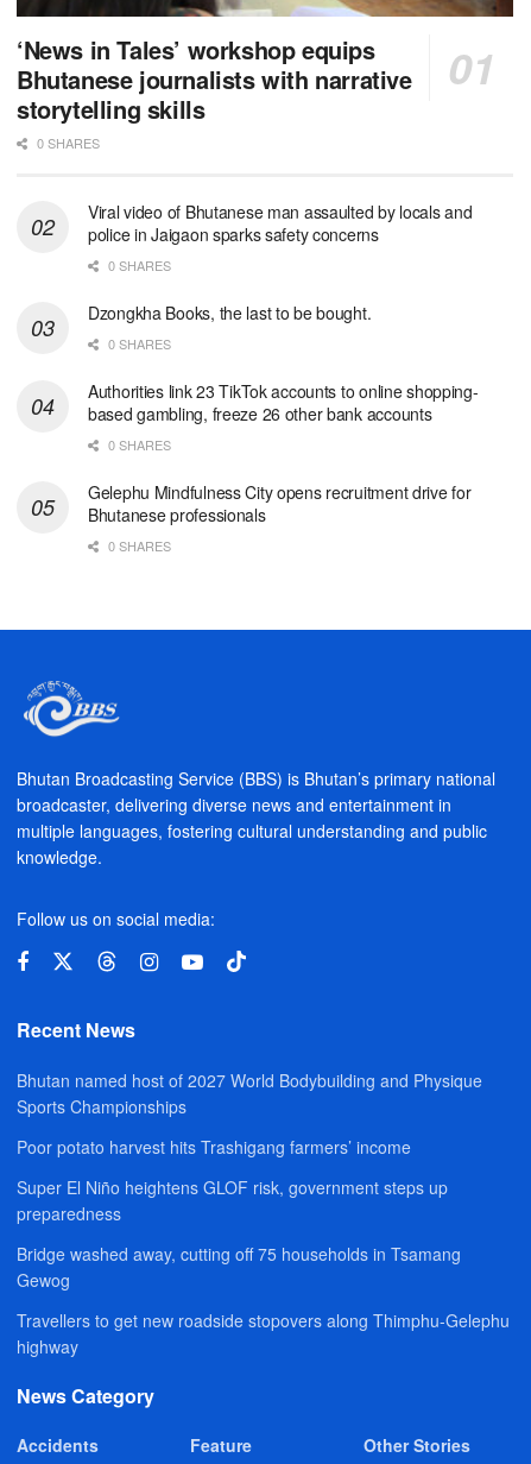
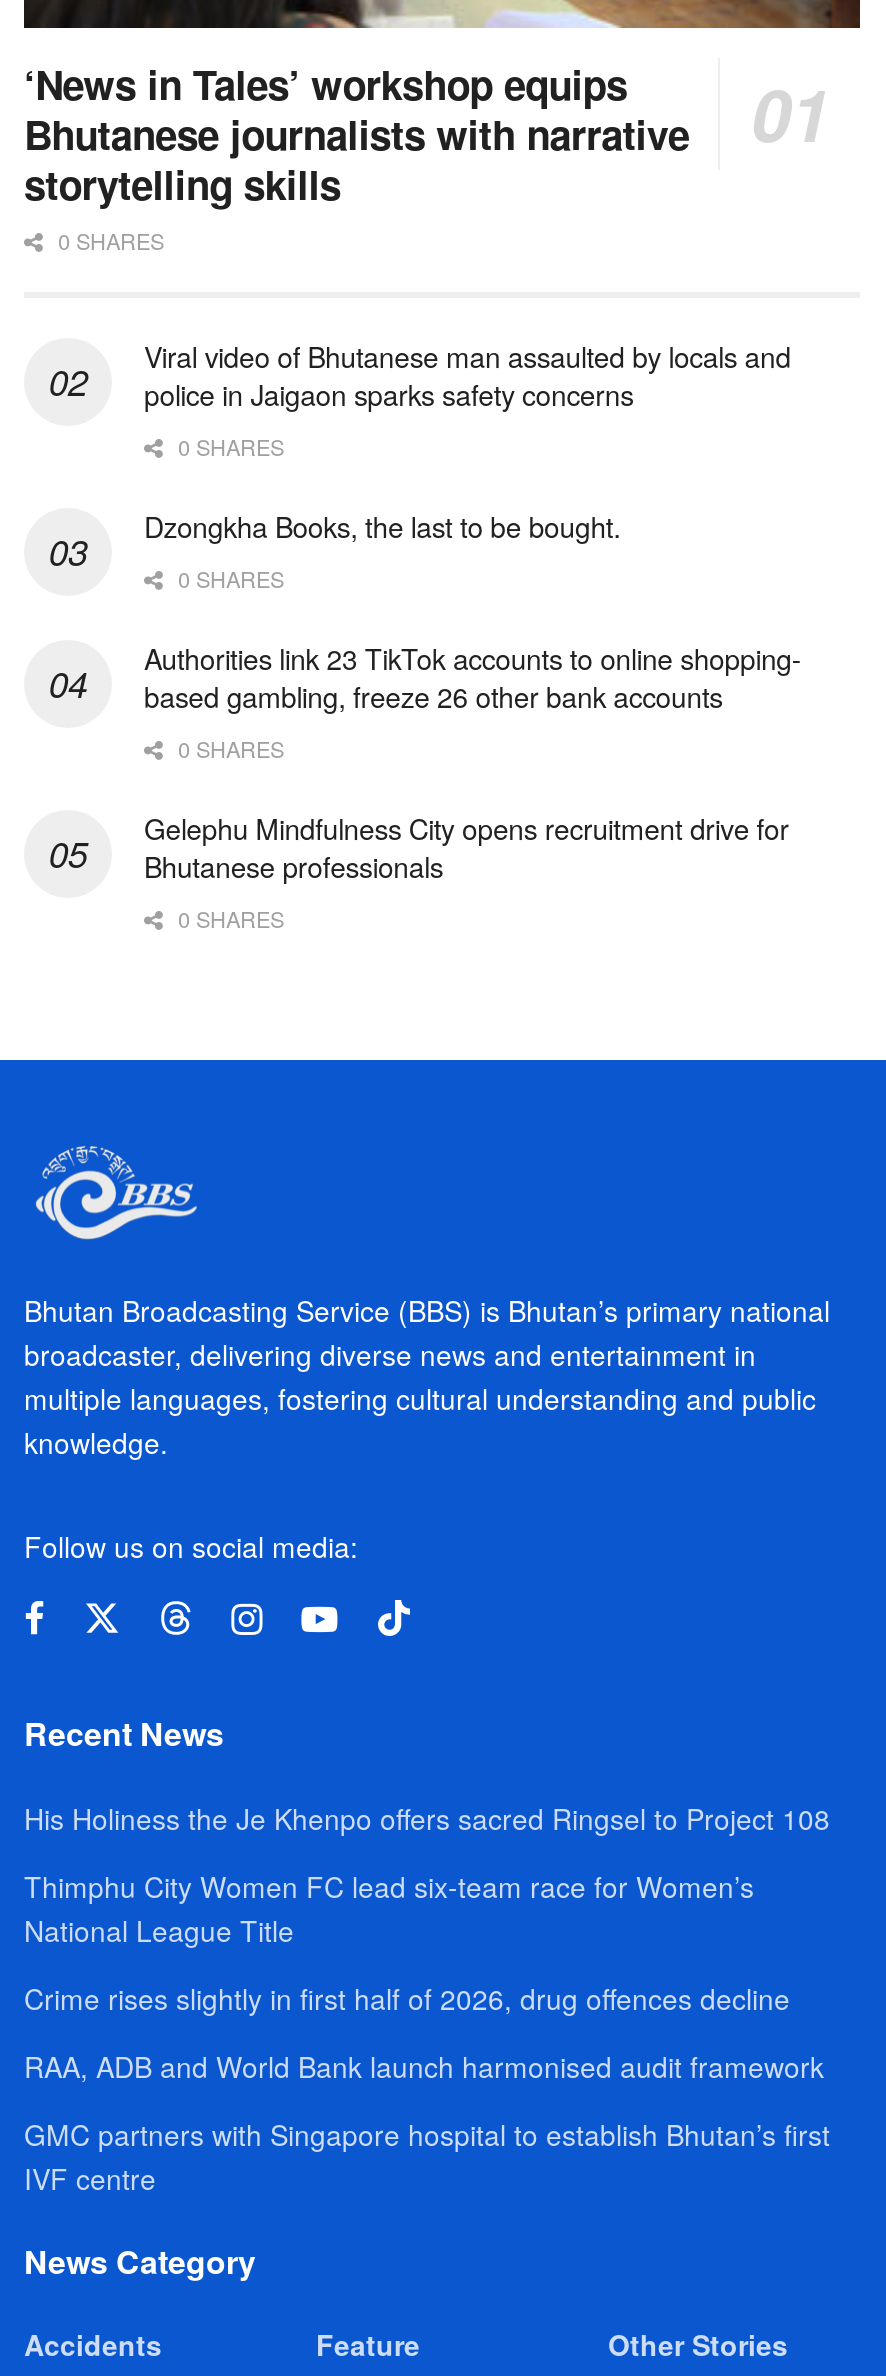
- Bhutan named host of 2027 World Bodybuilding and Physique
- Sports Championships
+ His Holiness the Je Khenpo offers sacred Ringsel to Project 108

- Poor potato harvest hits Trashigang farmers’ income
+ Thimphu City Women FC lead six-team race for Women’s
+ National League Title

- Super El Niño heightens GLOF risk, government steps up
- preparedness
+ Crime rises slightly in first half of 2026, drug offences decline

- Bridge washed away, cutting off 75 households in Tsamang
- Gewog
+ RAA, ADB and World Bank launch harmonised audit framework

- Travellers to get new roadside stopovers along Thimphu-Gelephu
- highway
+ GMC partners with Singapore hospital to establish Bhutan’s first
+ IVF centre
